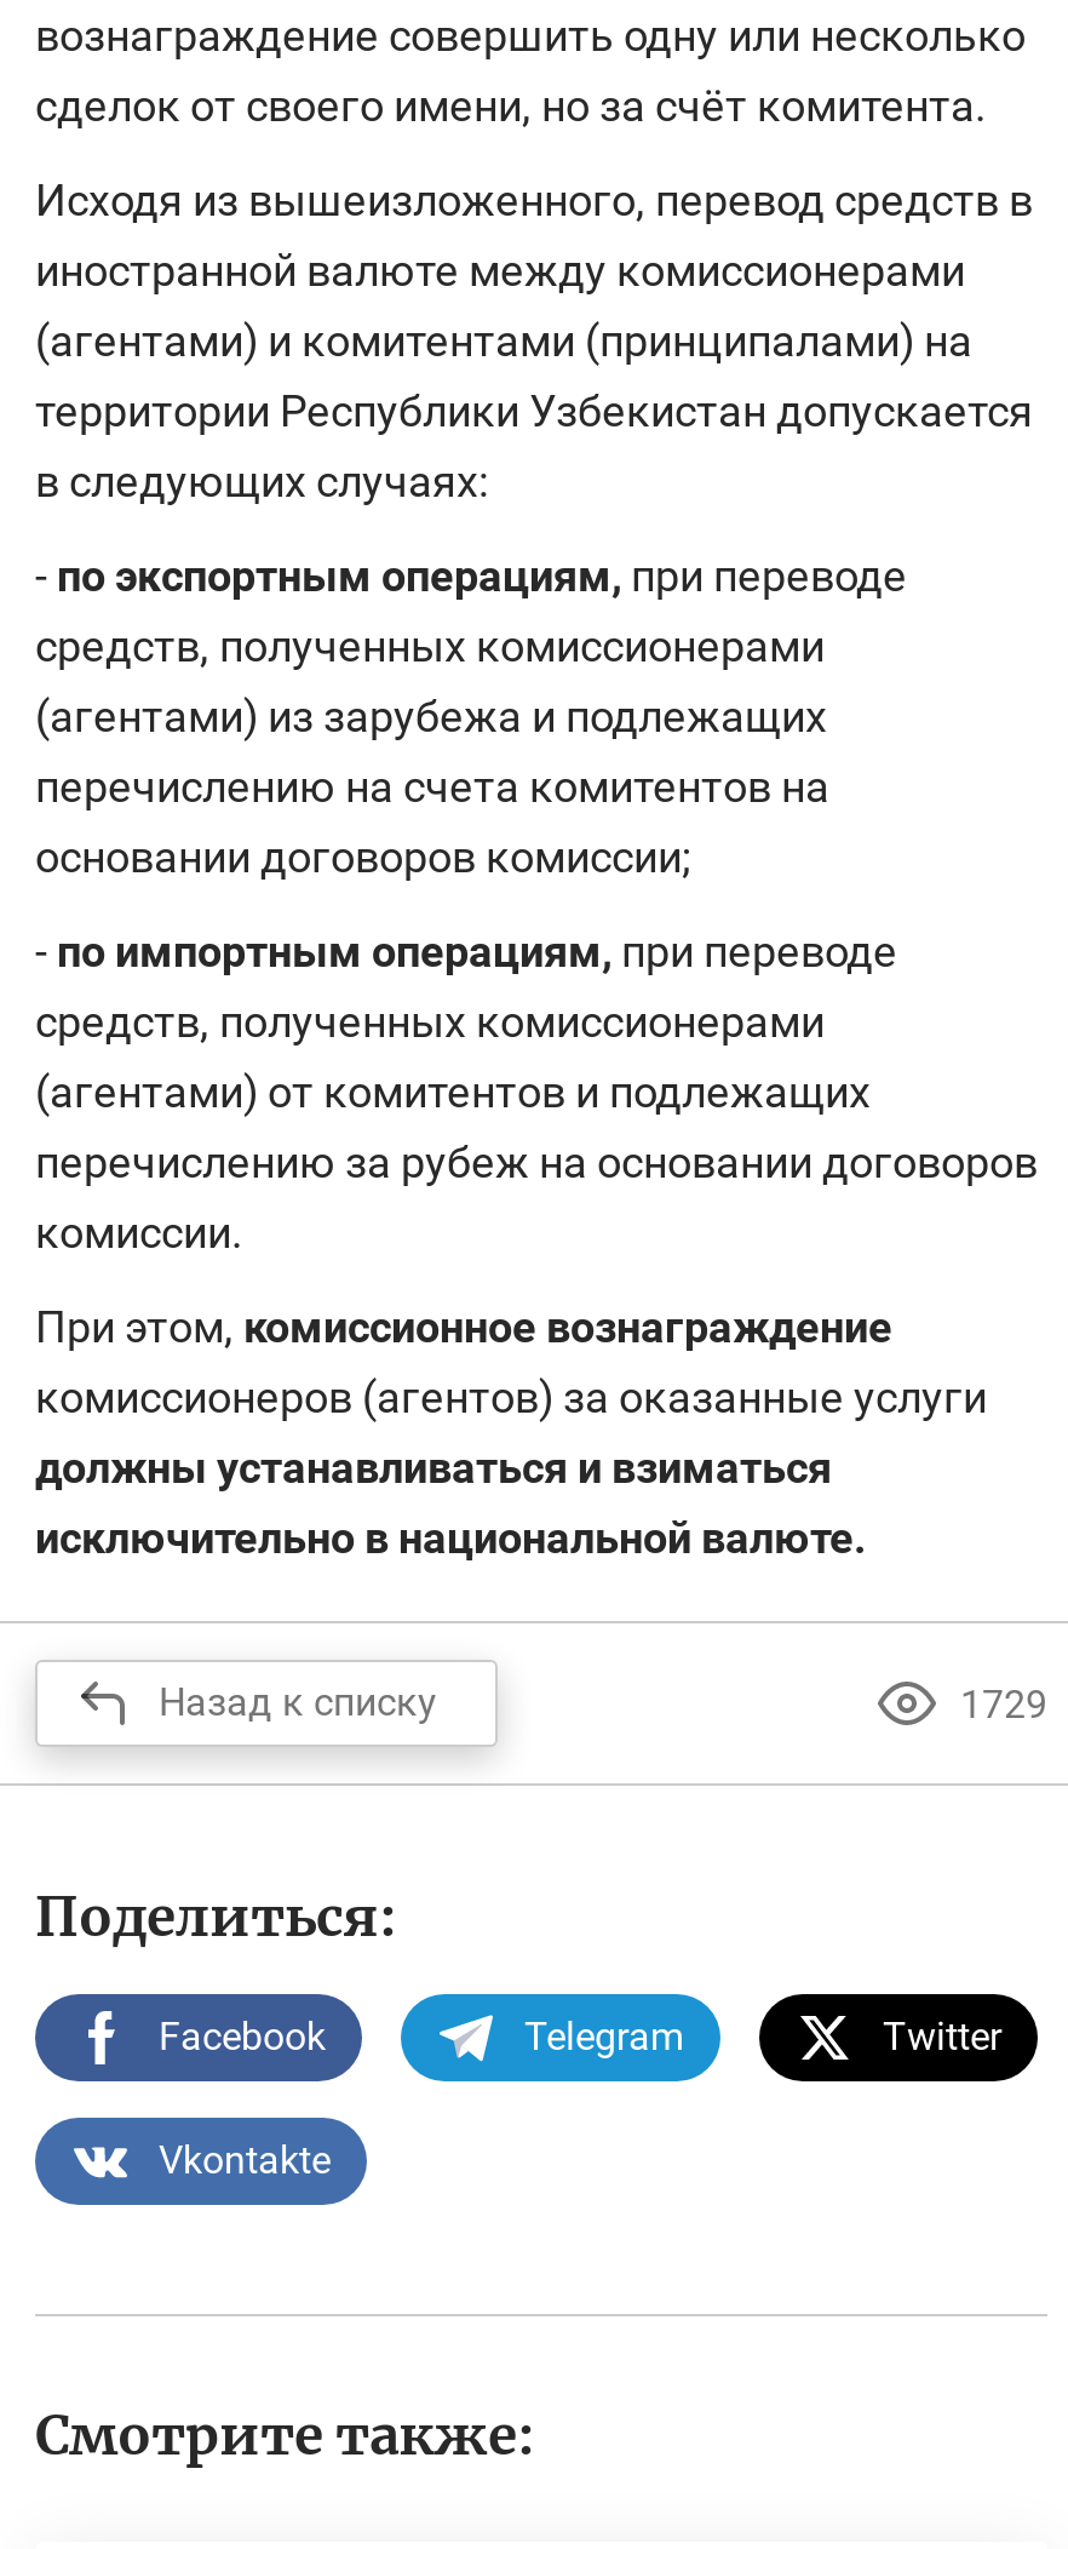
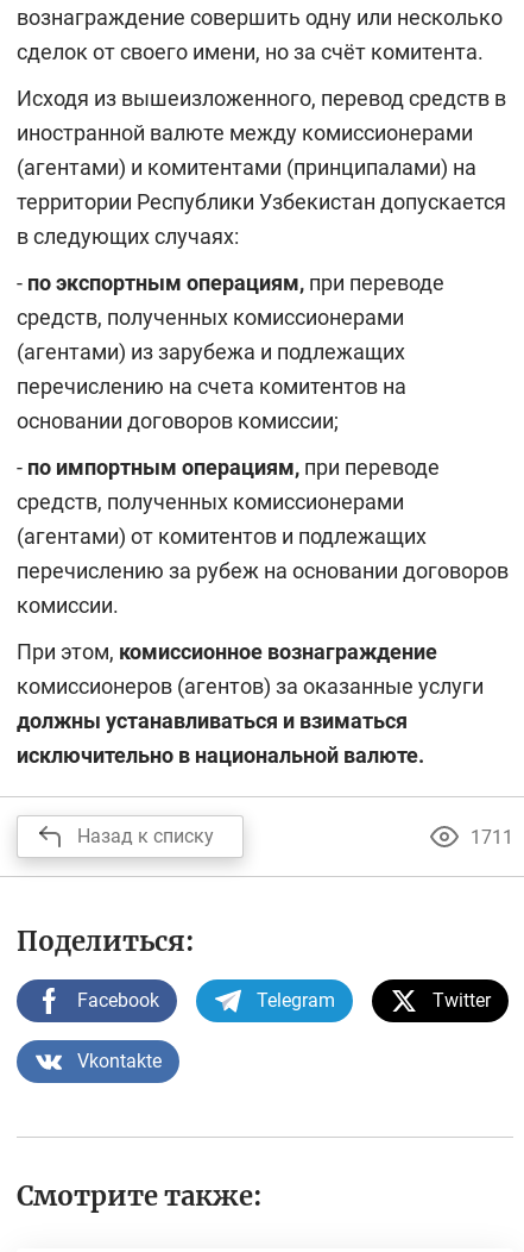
- 1729
+ 1711
